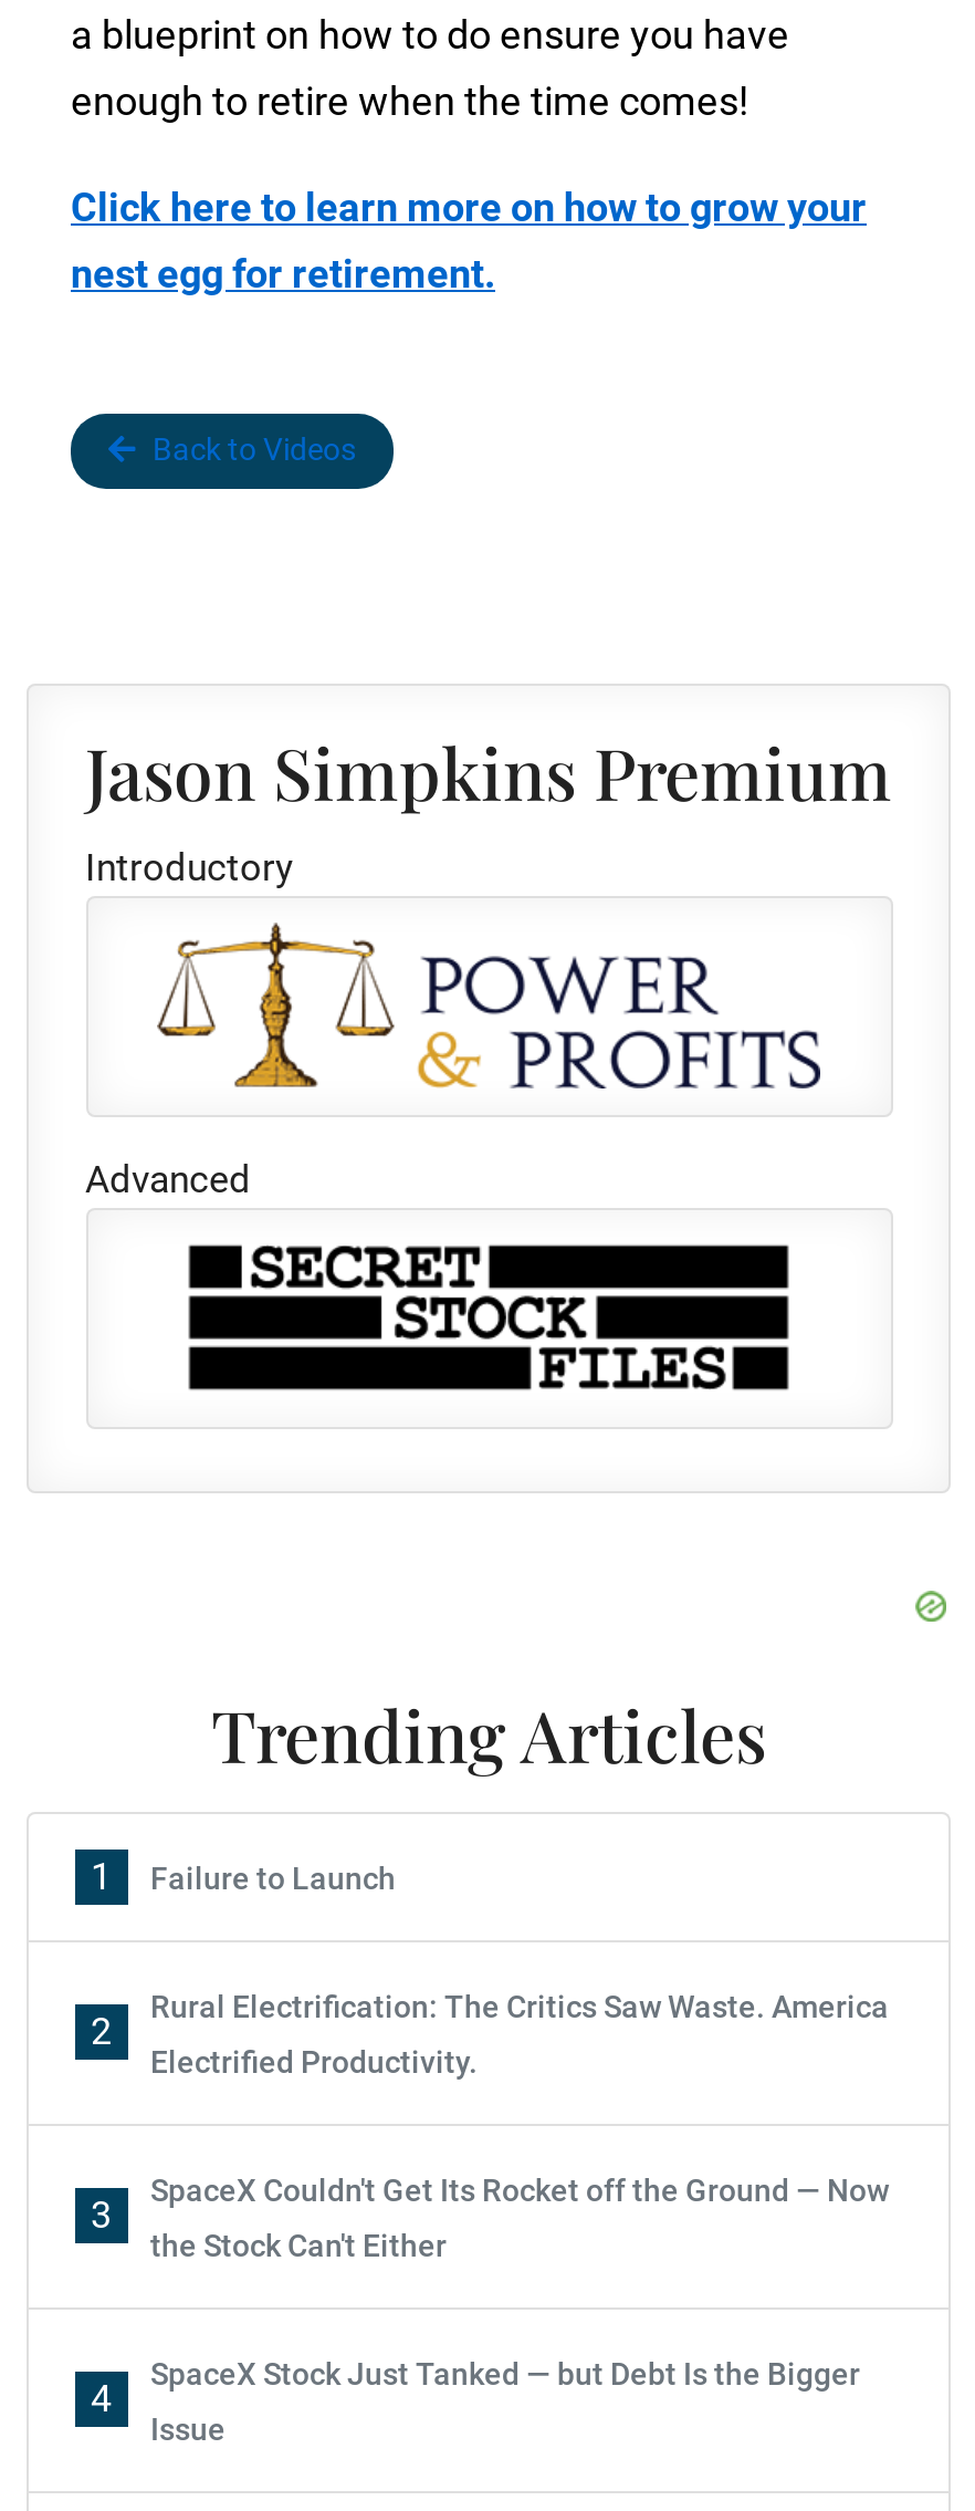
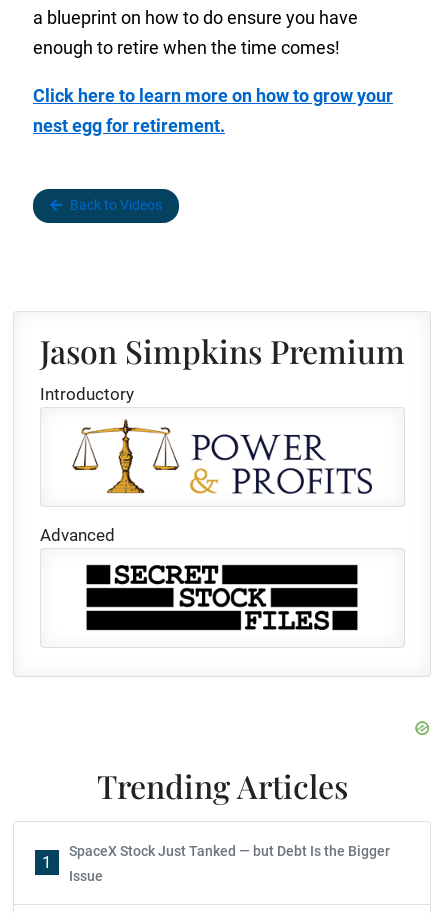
- Failure to Launch

- Rural Electrification: The Critics Saw Waste. America
- Electrified Productivity.

- 2

- SpaceX Couldn't Get Its Rocket off the Ground — Now
- the Stock Can't Either

- 3

- 4
